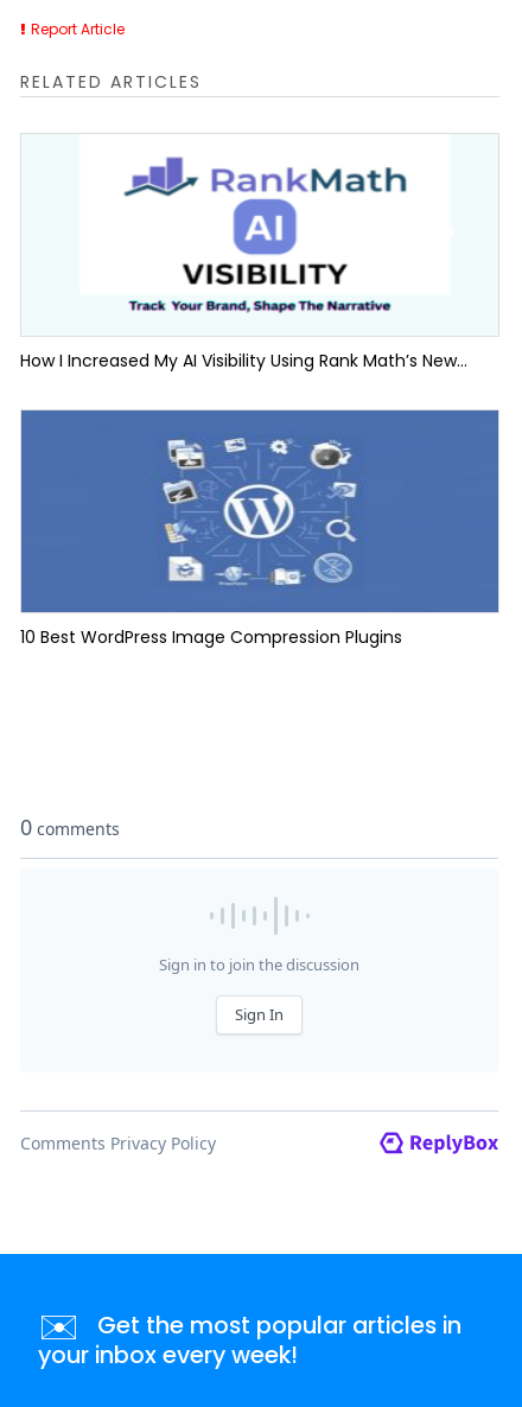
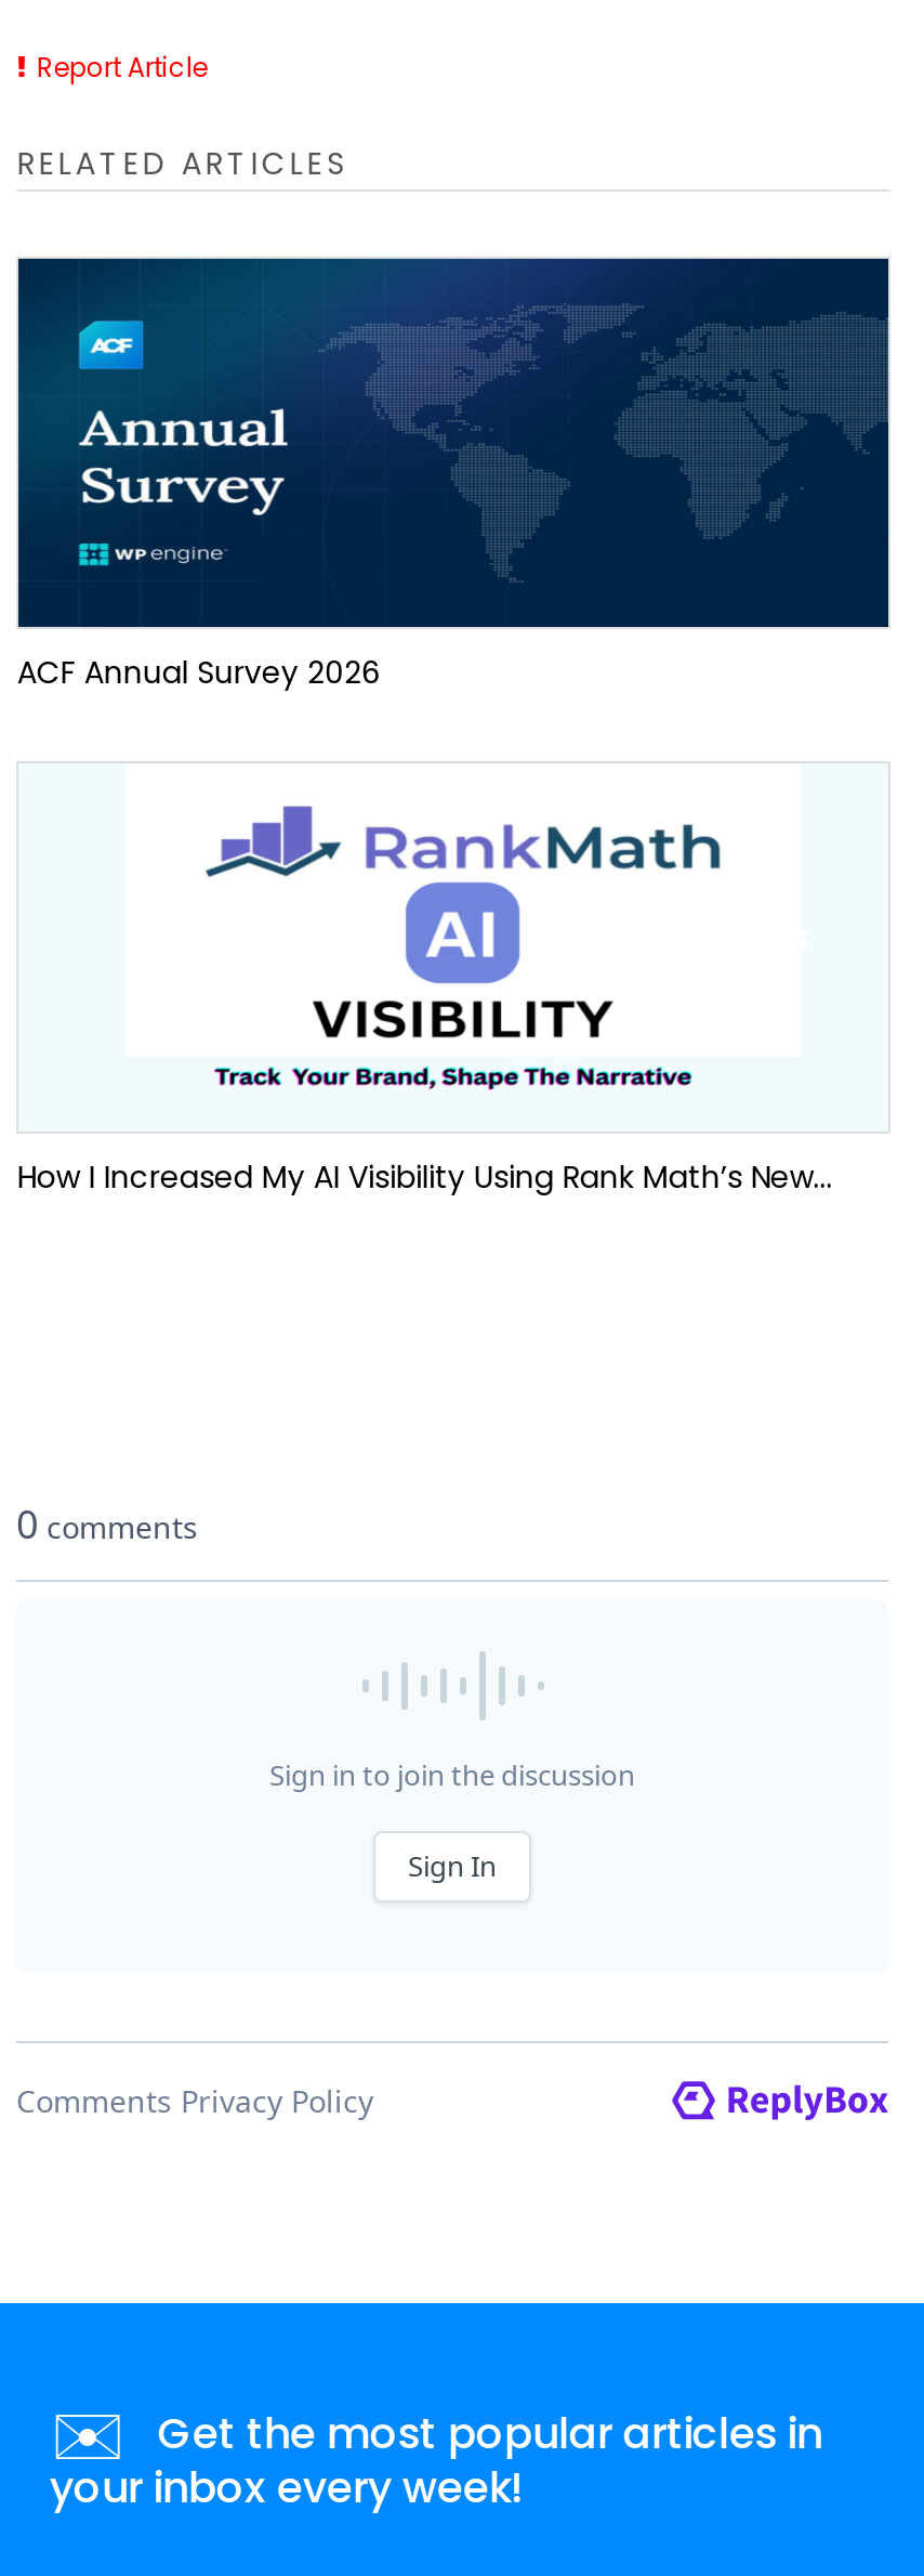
+ [image]
+ ACF Annual Survey 2026

moved down: How I Increased My AI Visibility Using Rank Math’s New...

- [image]
- 10 Best WordPress Image Compression Plugins
